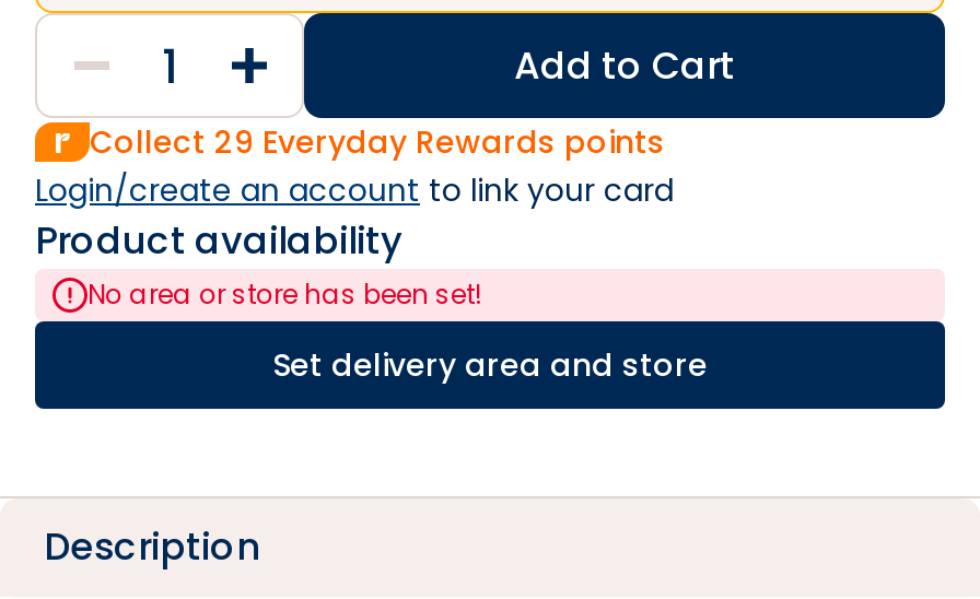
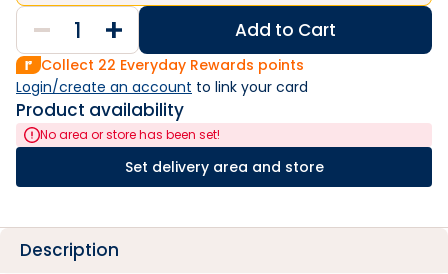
- Collect 29 Everyday Rewards points
+ Collect 22 Everyday Rewards points
